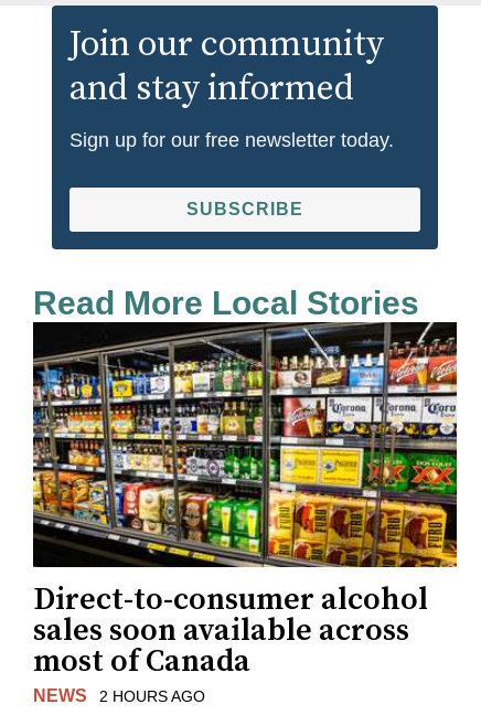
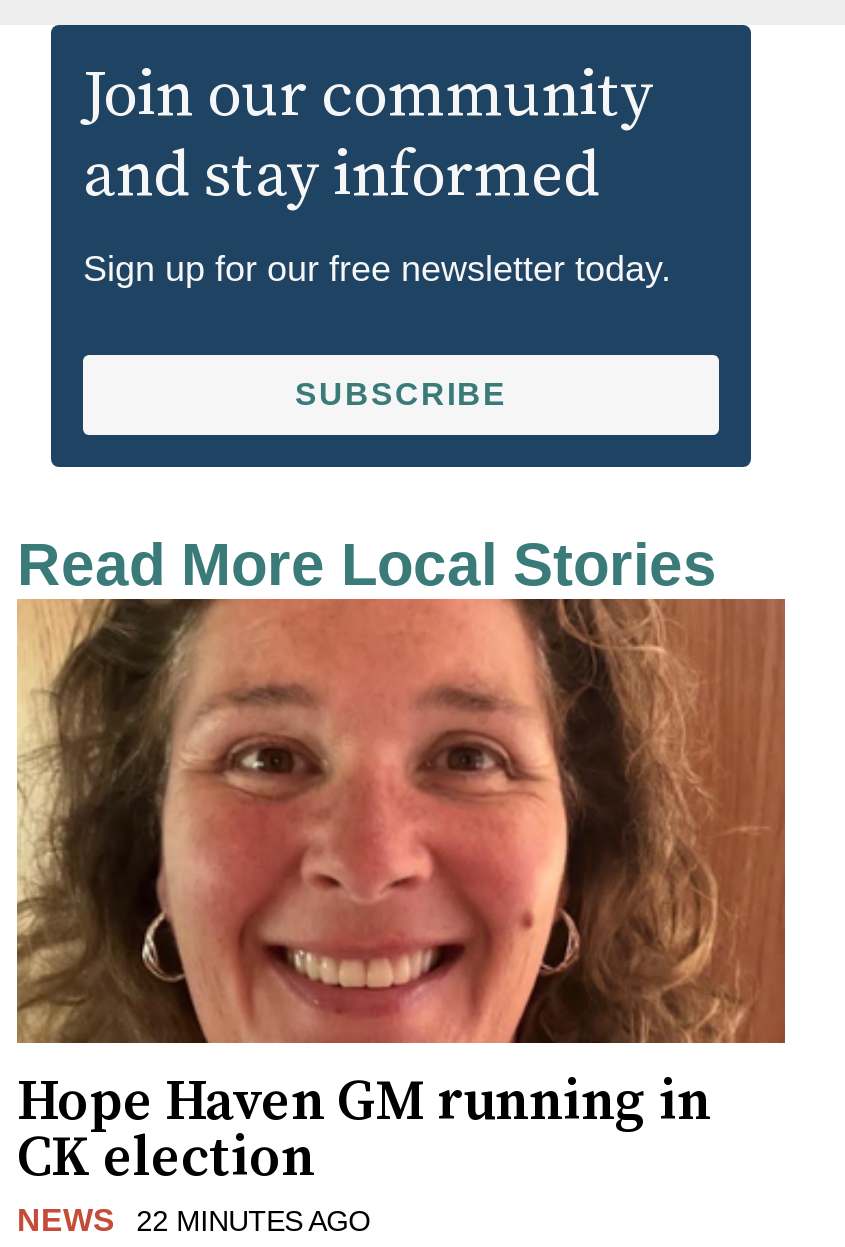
- [image]
- Direct-to-consumer alcohol
- sales soon available across
- most of Canada
+ [image]
+ Hope Haven GM running in
+ CK election

- NEWS 2 HOURS AGO
+ NEWS 22 MINUTES AGO
